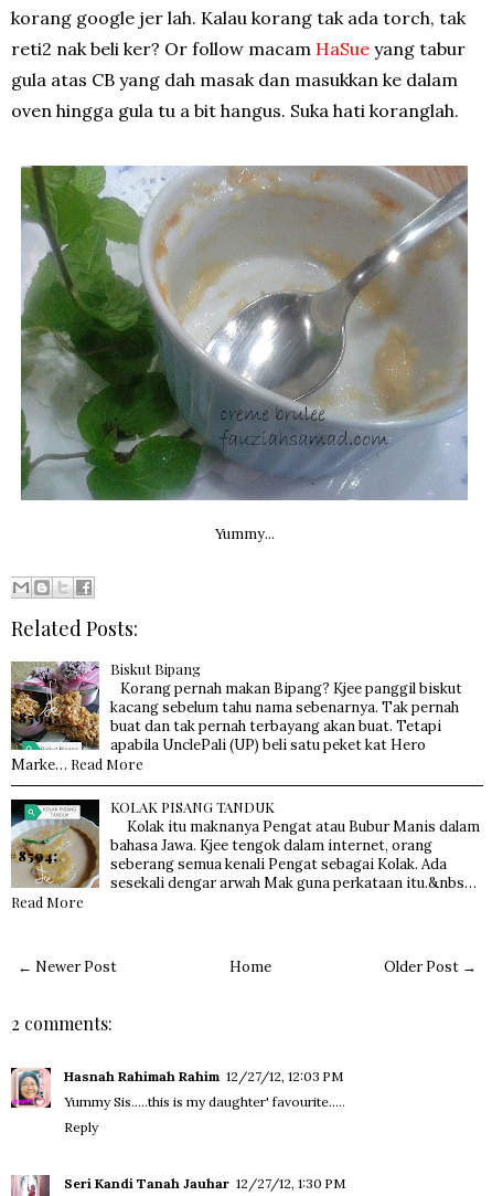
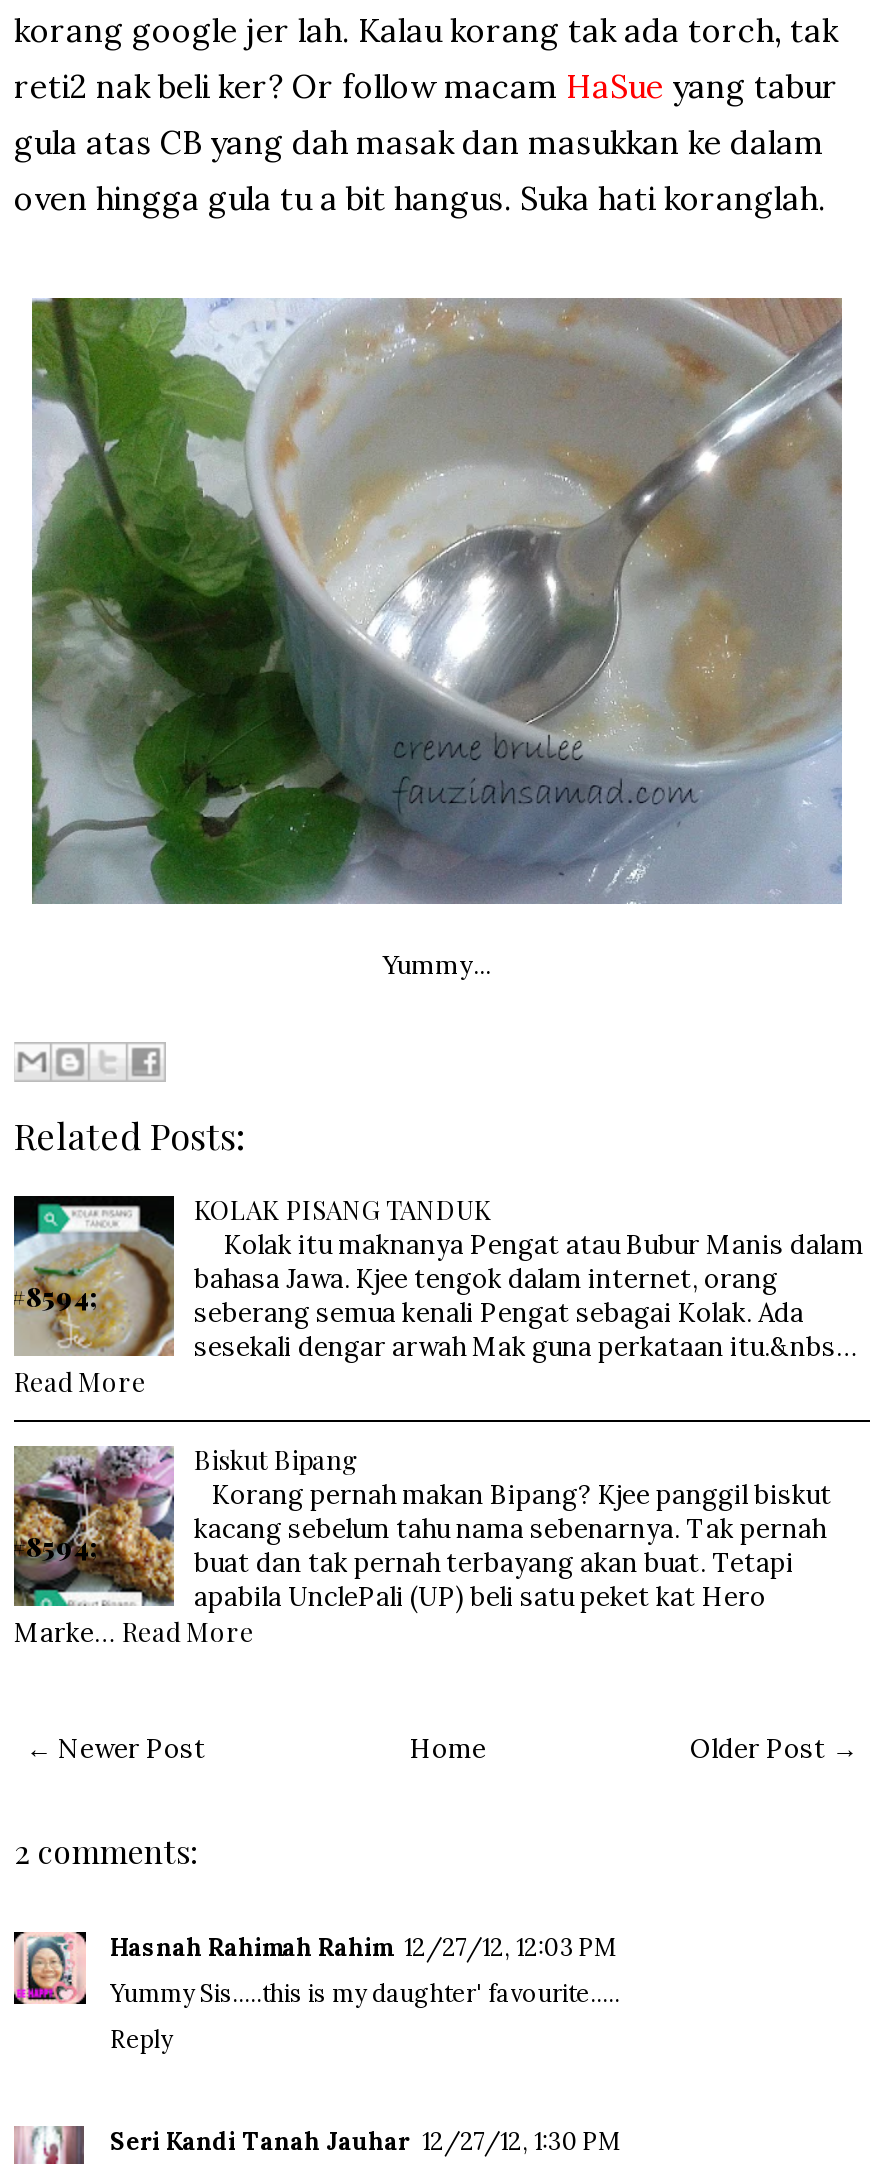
moved down: [image] | Biskut Bipang | Korang pernah makan Bipang? Kjee panggil biskut | kacang sebelum tahu nama sebenarnya. Tak pernah | buat dan tak pernah terbayang akan buat. Tetapi | apabila UnclePali (UP) beli satu peket kat Hero | Marke… Read More

moved up: [image] | KOLAK PISANG TANDUK | Kolak itu maknanya Pengat atau Bubur Manis dalam | bahasa Jawa. Kjee tengok dalam internet, orang | seberang semua kenali Pengat sebagai Kolak. Ada | sesekali dengar arwah Mak guna perkataan itu.&nbs… | Read More
